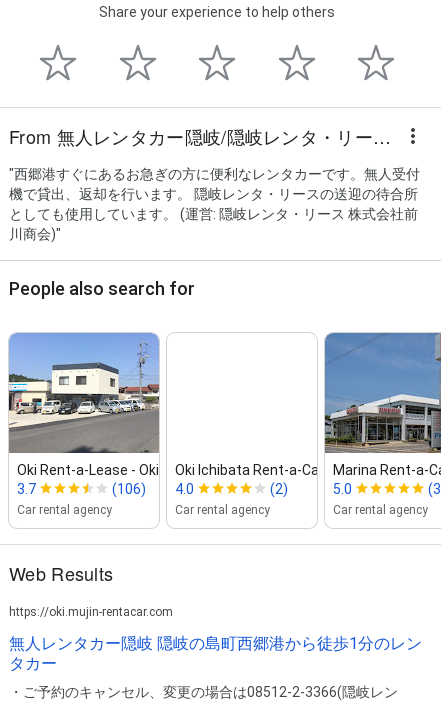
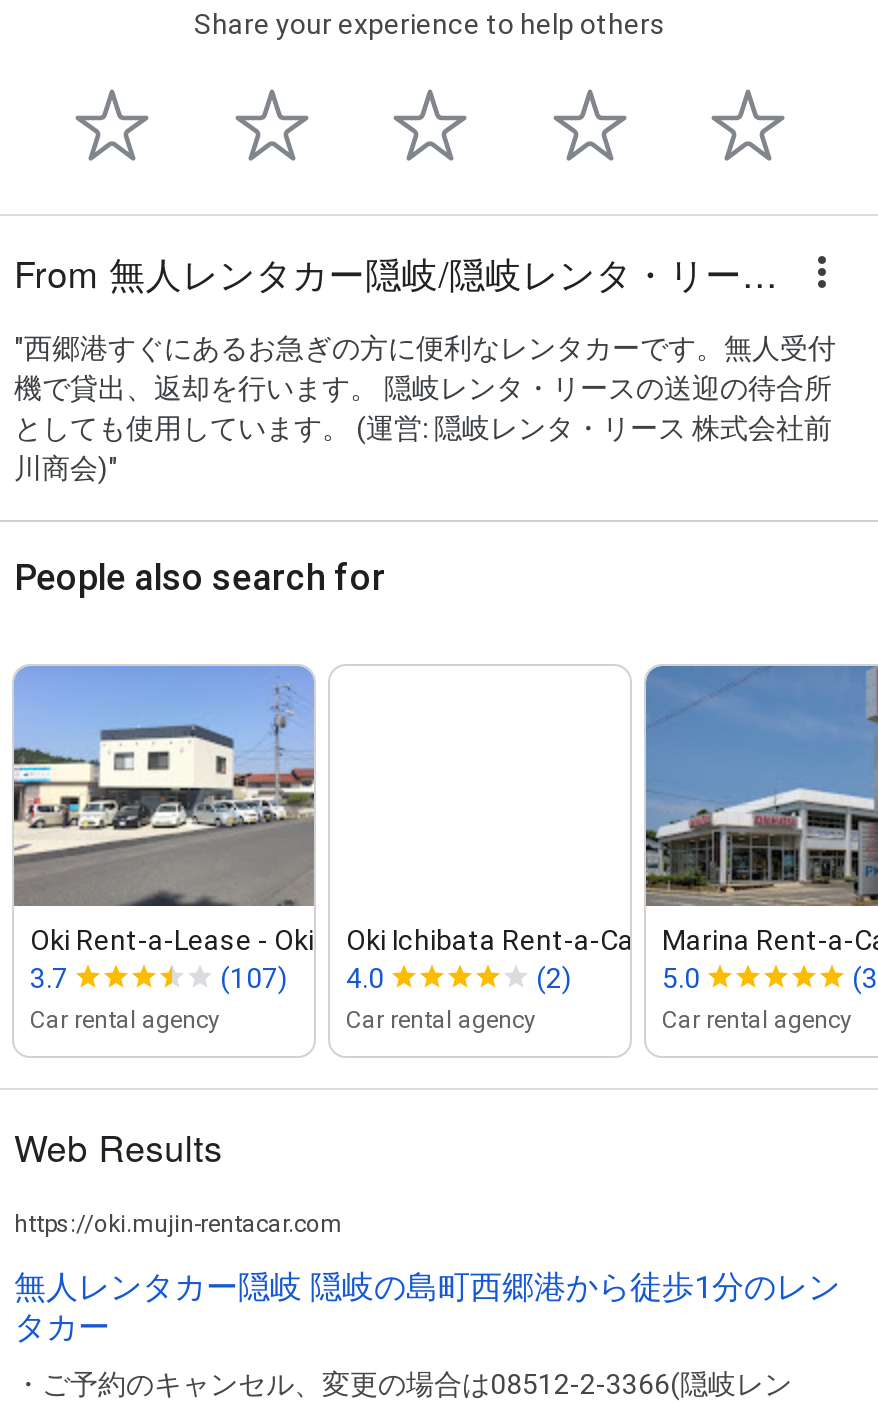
- (106) 4.0
+ (107) 4.0
